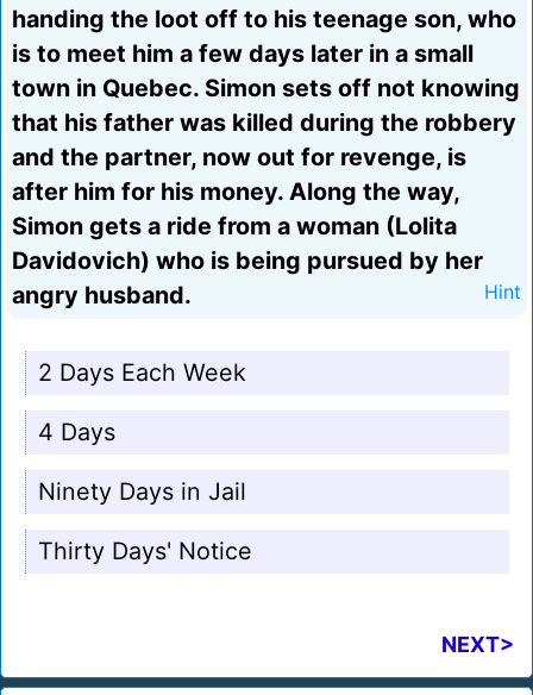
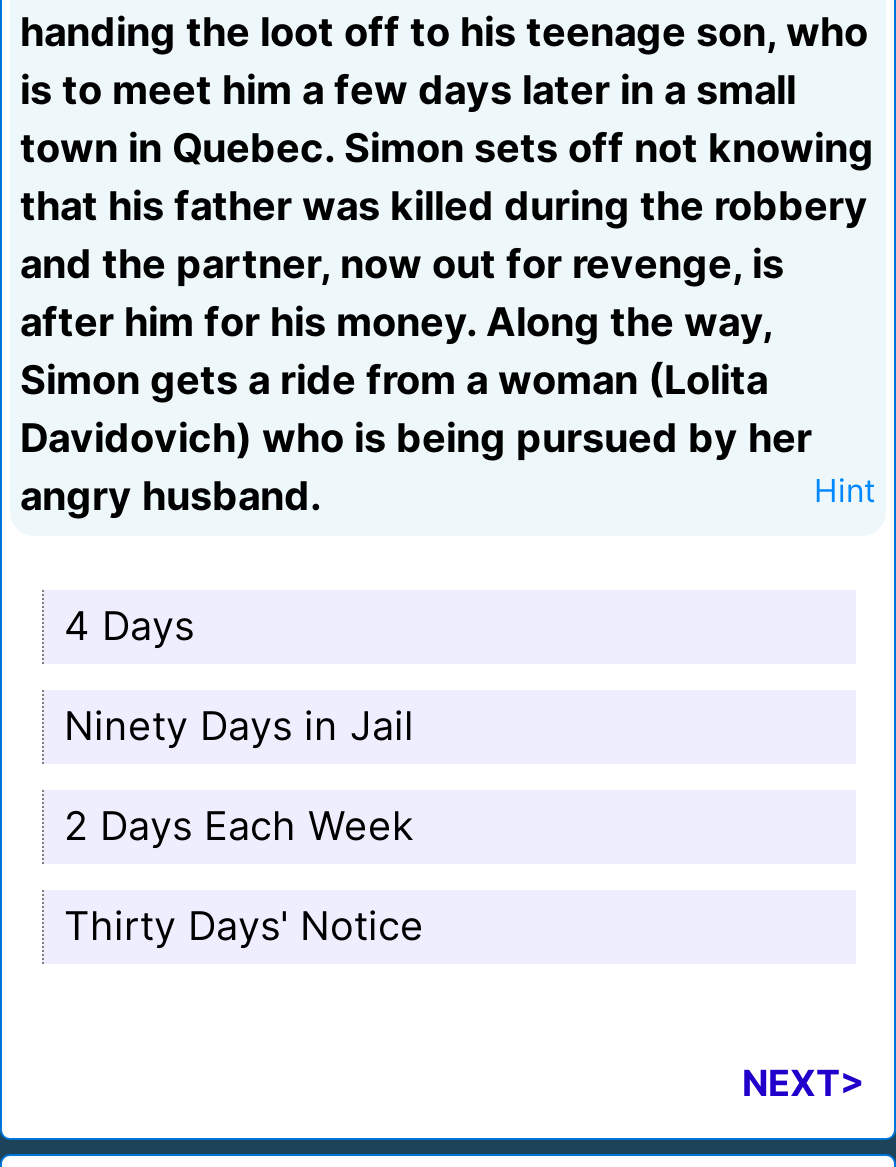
moved down: 2 Days Each Week

moved up: 4 Days | Ninety Days in Jail
